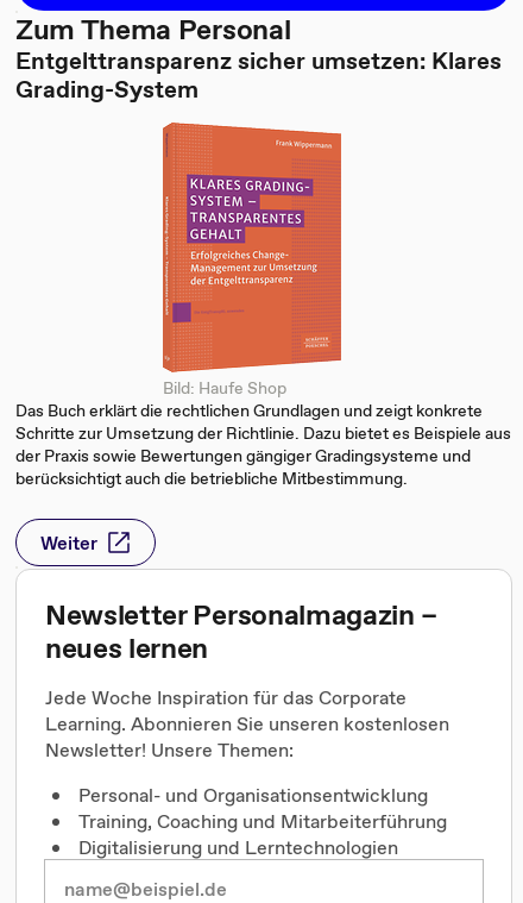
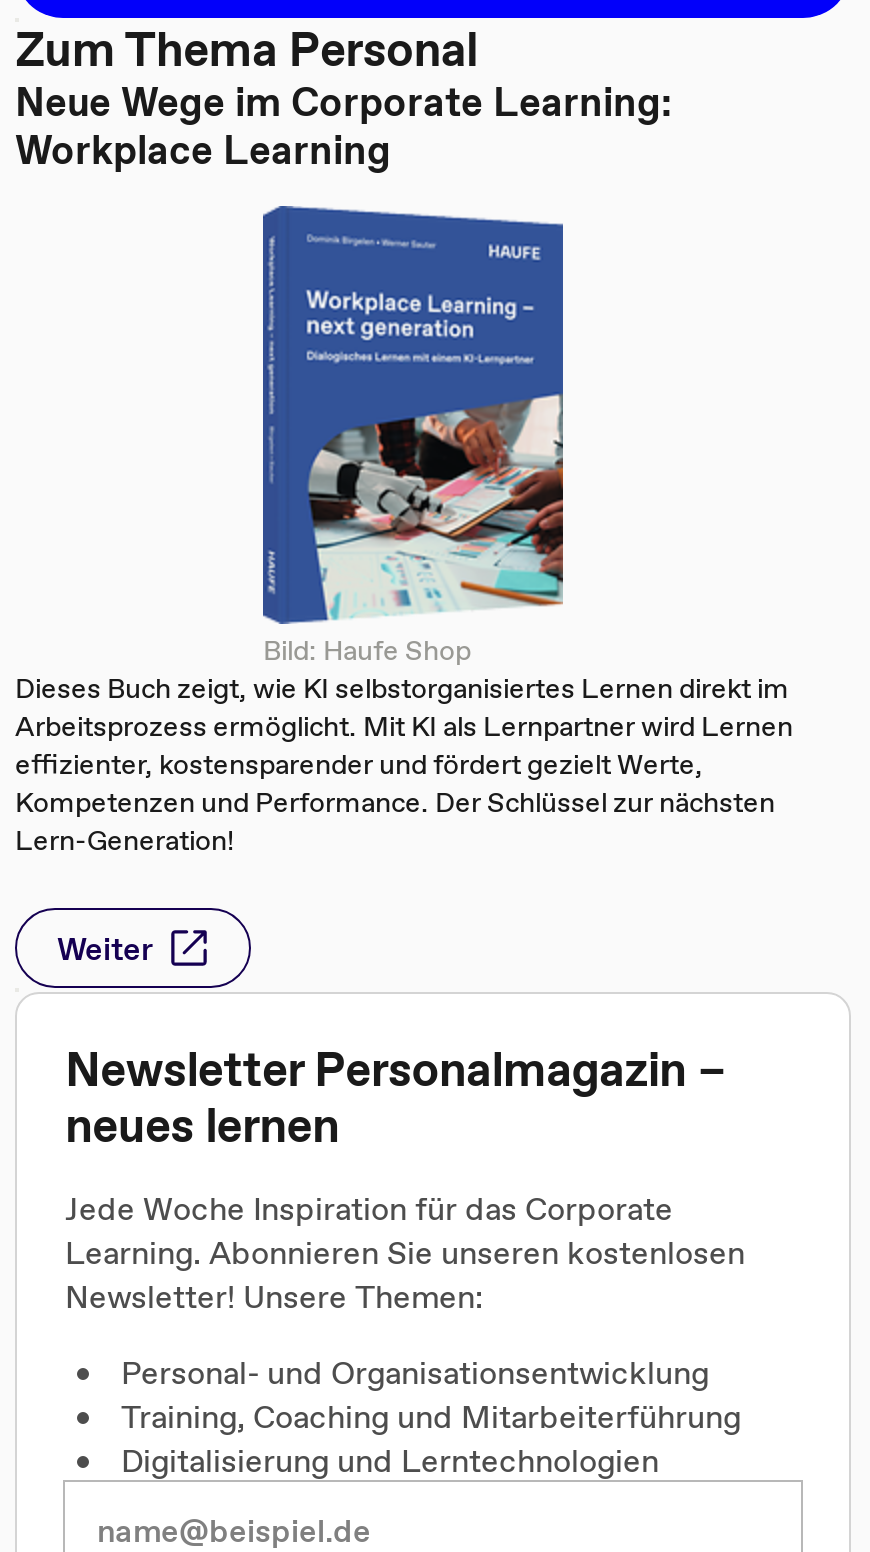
- Entgelttransparenz sicher umsetzen: Klares
- Grading-System
+ Neue Wege im Corporate Learning:
+ Workplace Learning

- [image]
- Das Buch erklärt die rechtlichen Grundlagen und zeigt konkrete
- Schritte zur Umsetzung der Richtlinie. Dazu bietet es Beispiele aus
- der Praxis sowie Bewertungen gängiger Gradingsysteme und
- berücksichtigt auch die betriebliche Mitbestimmung.
+ [image]
+ Dieses Buch zeigt, wie KI selbstorganisiertes Lernen direkt im
+ Arbeitsprozess ermöglicht. Mit KI als Lernpartner wird Lernen
+ effizienter, kostensparender und fördert gezielt Werte,
+ Kompetenzen und Performance. Der Schlüssel zur nächsten
+ Lern-Generation!
